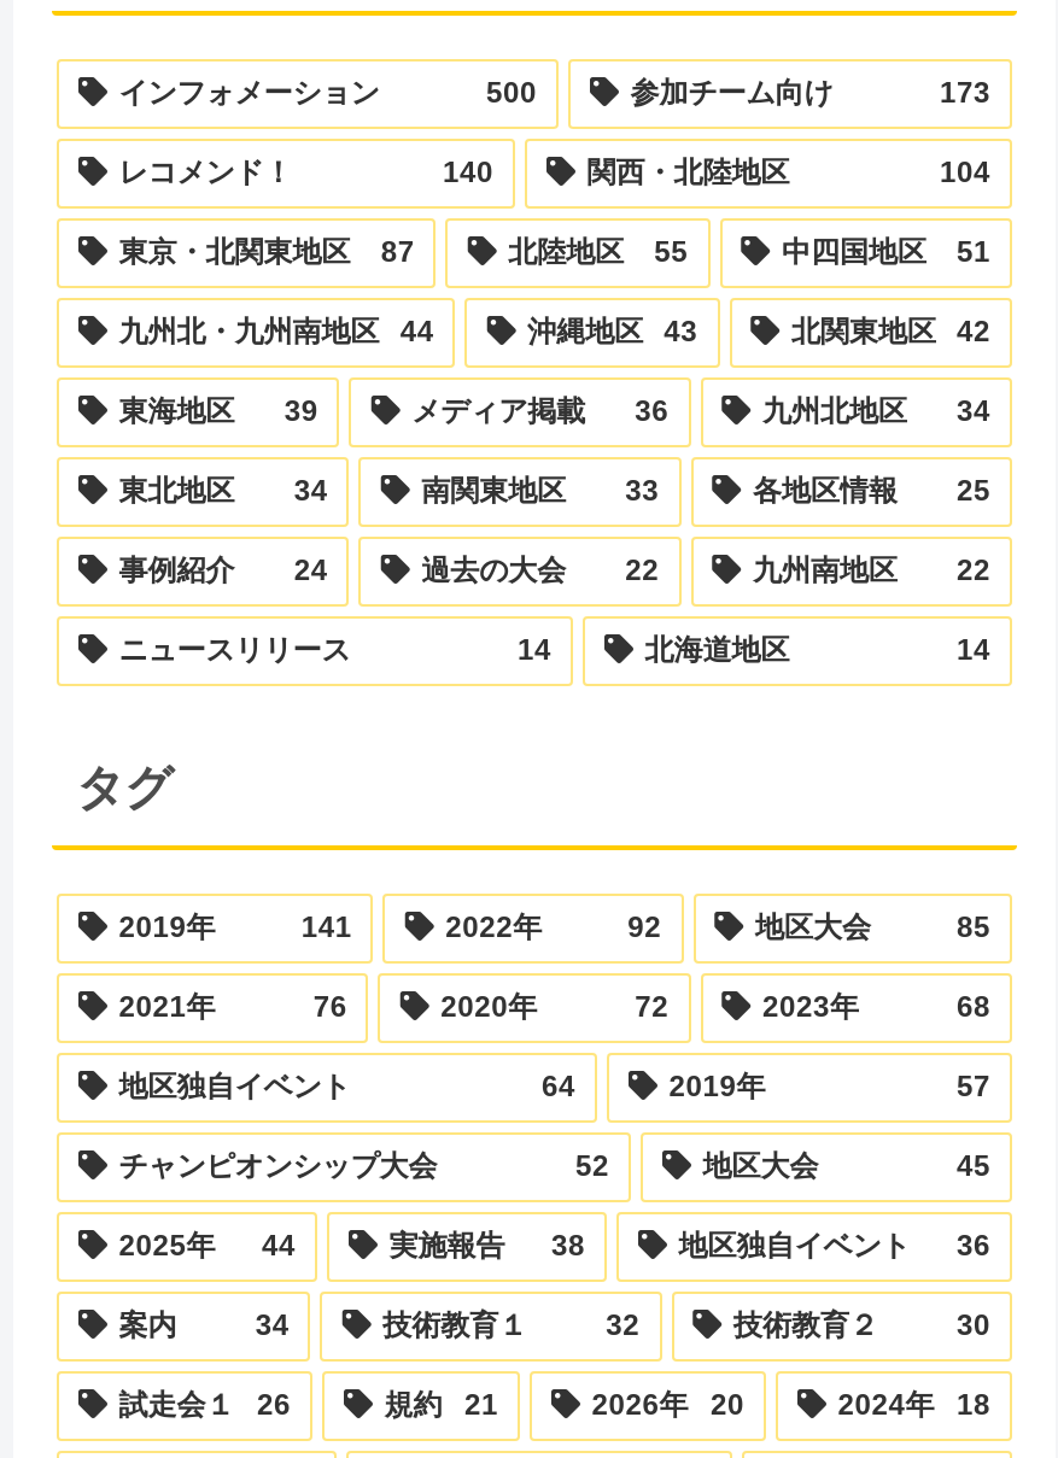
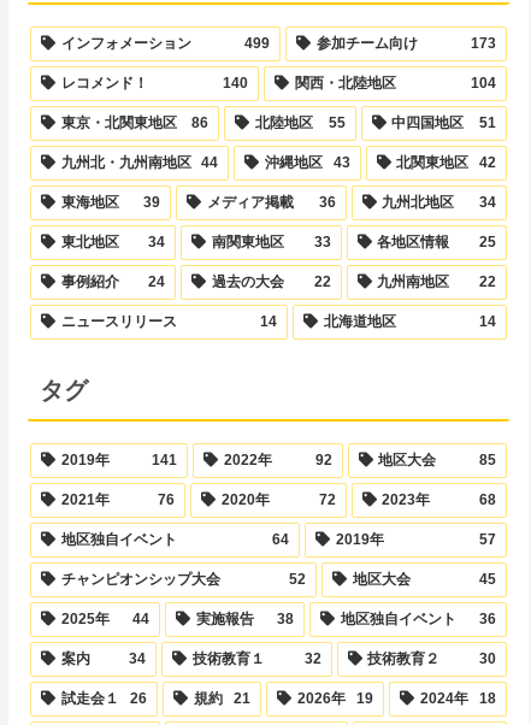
- 500
+ 499

- 東京・北関東地区 87
+ 東京・北関東地区 86

- 2026年 20
+ 2026年 19
